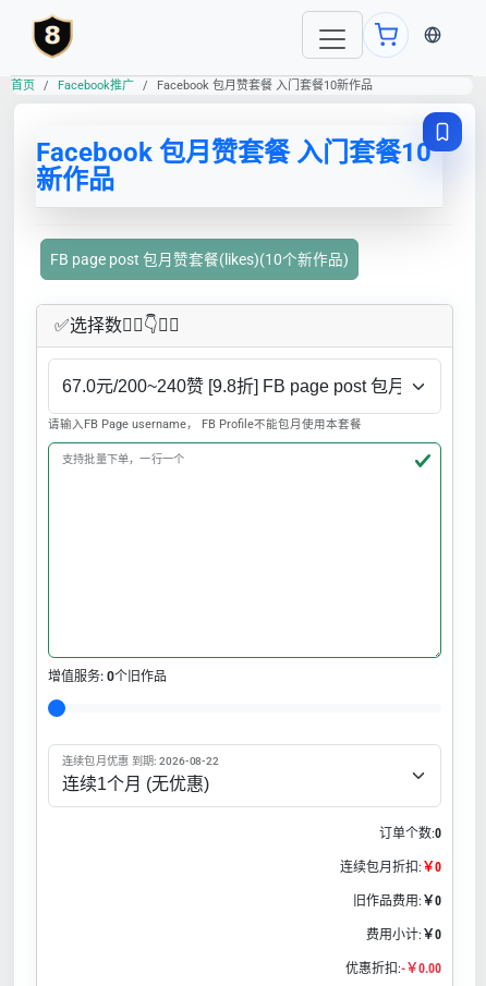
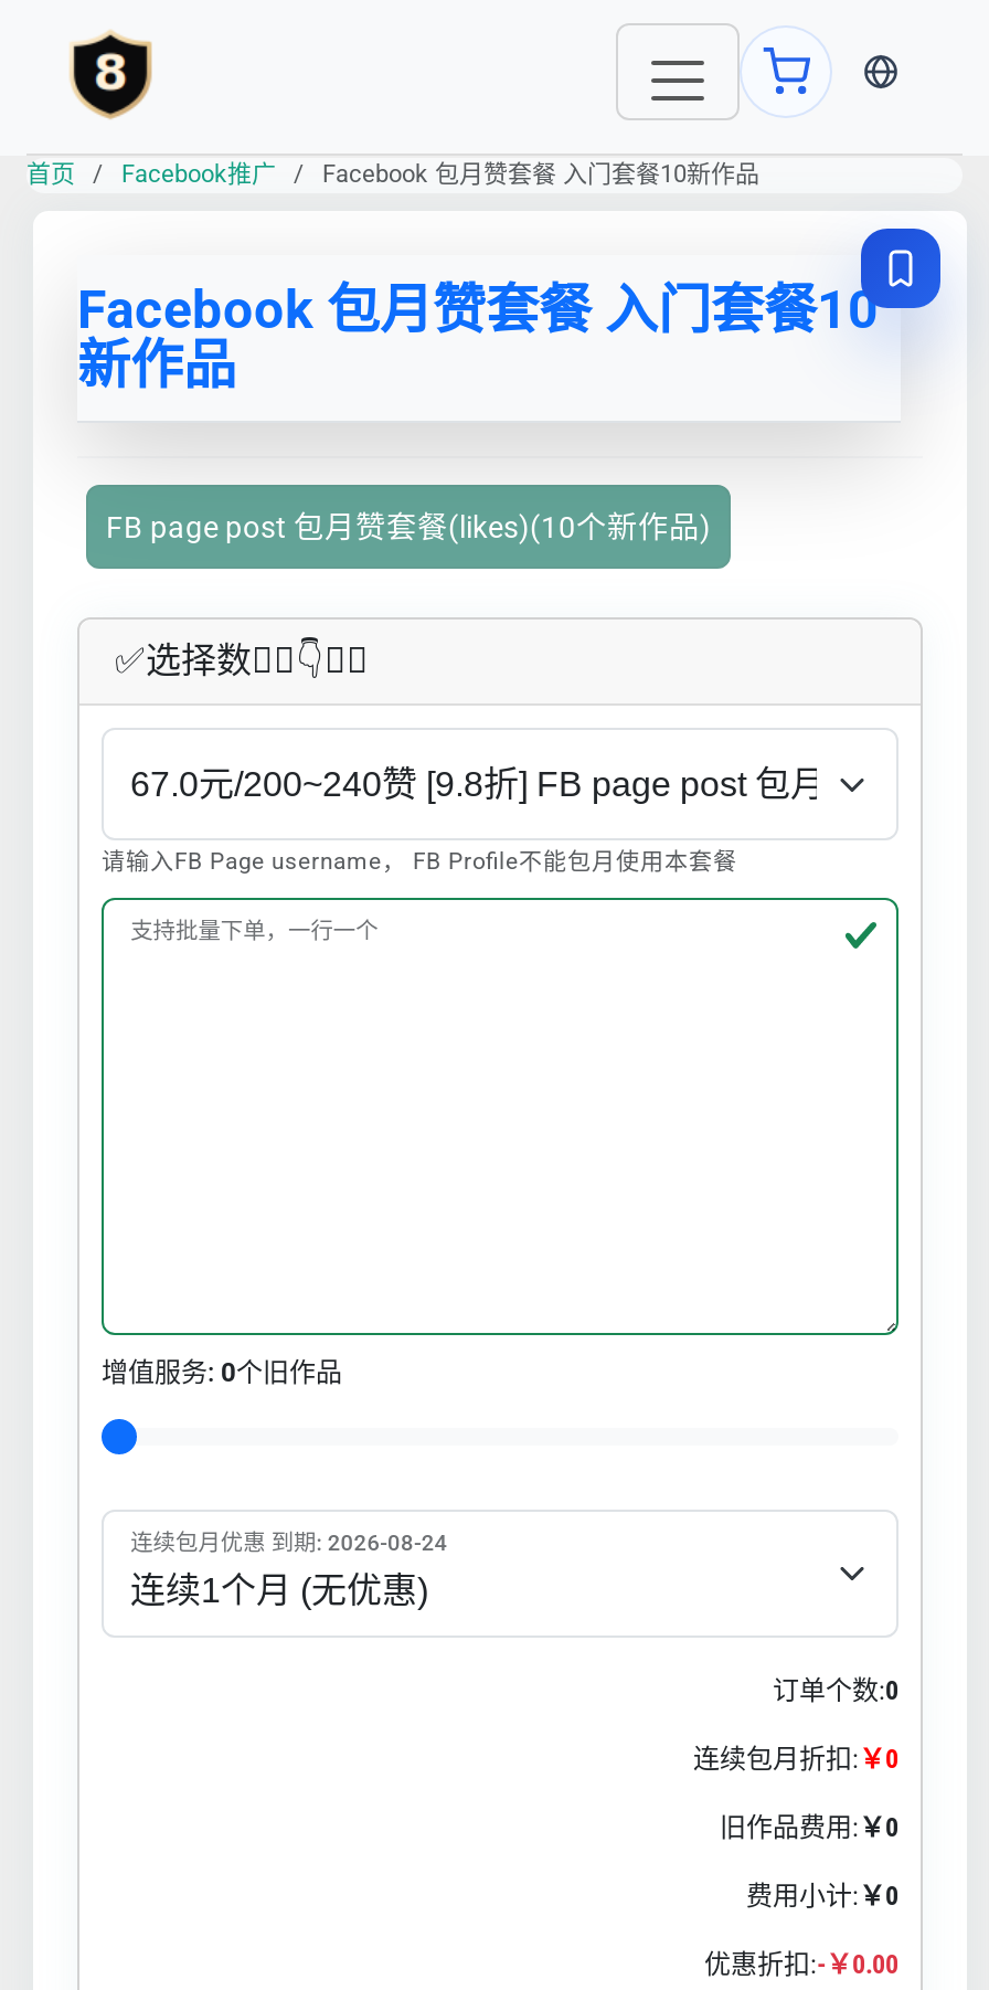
- 连续包月优惠 到期: 2026-08-22
+ 连续包月优惠 到期: 2026-08-24
